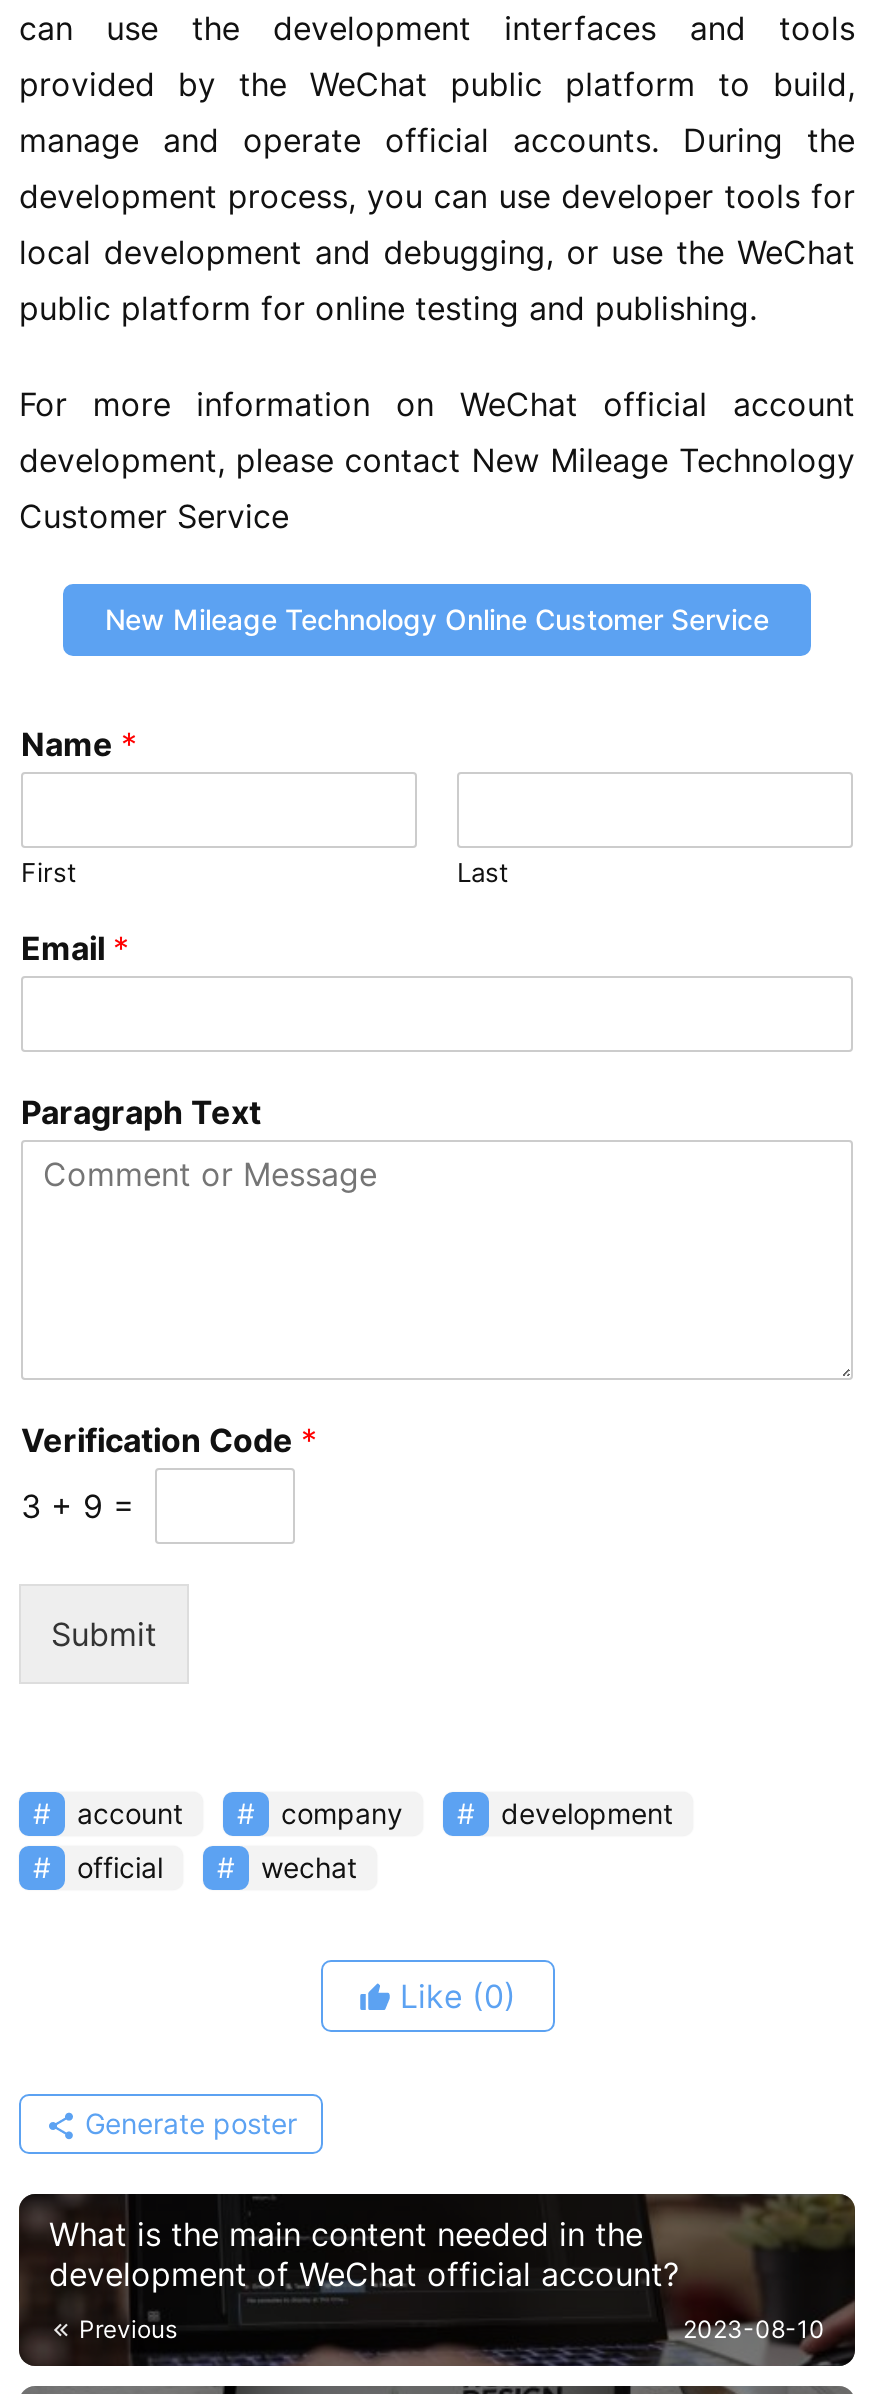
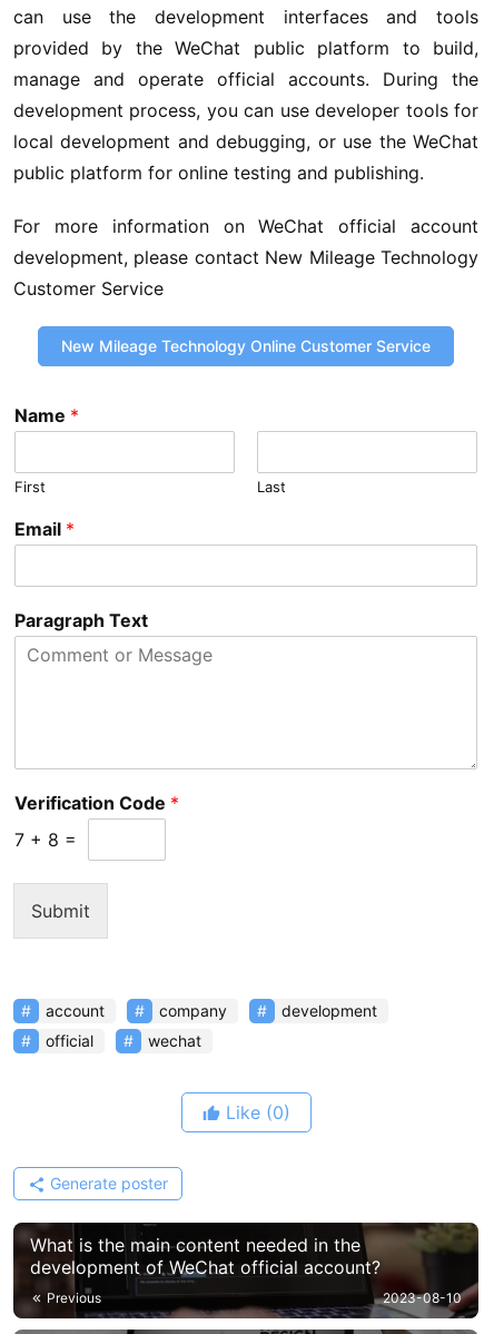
- 3 + 9 =
+ 7 + 8 =
